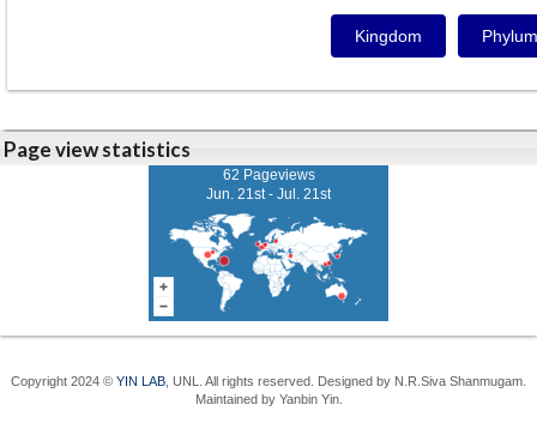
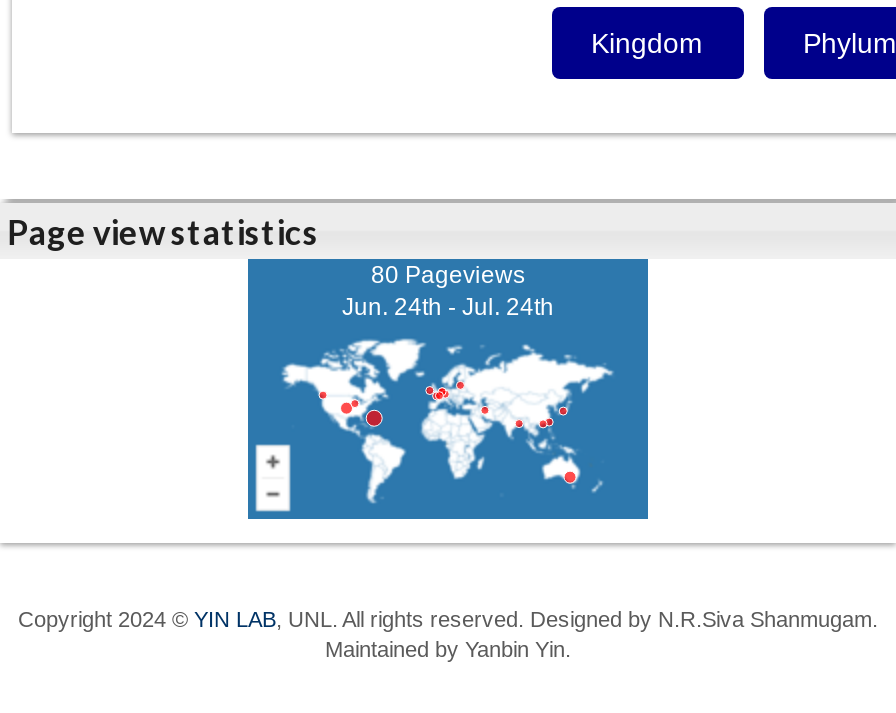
- 62 Pageviews
+ 80 Pageviews

- Jun. 21st - Jul. 21st
+ Jun. 24th - Jul. 24th
